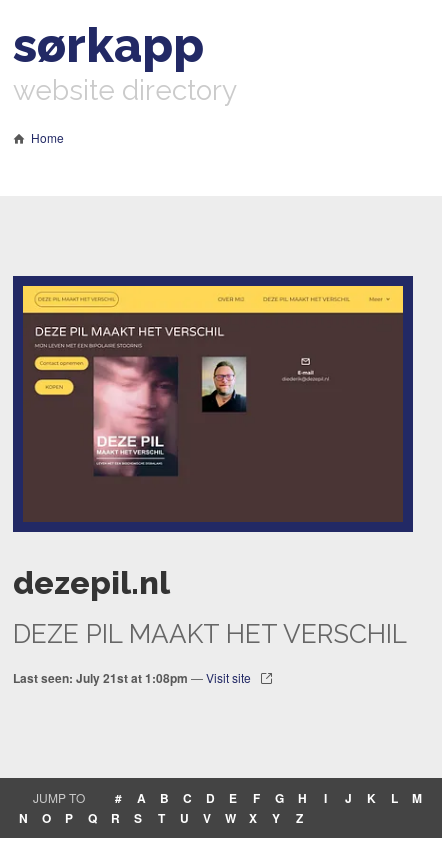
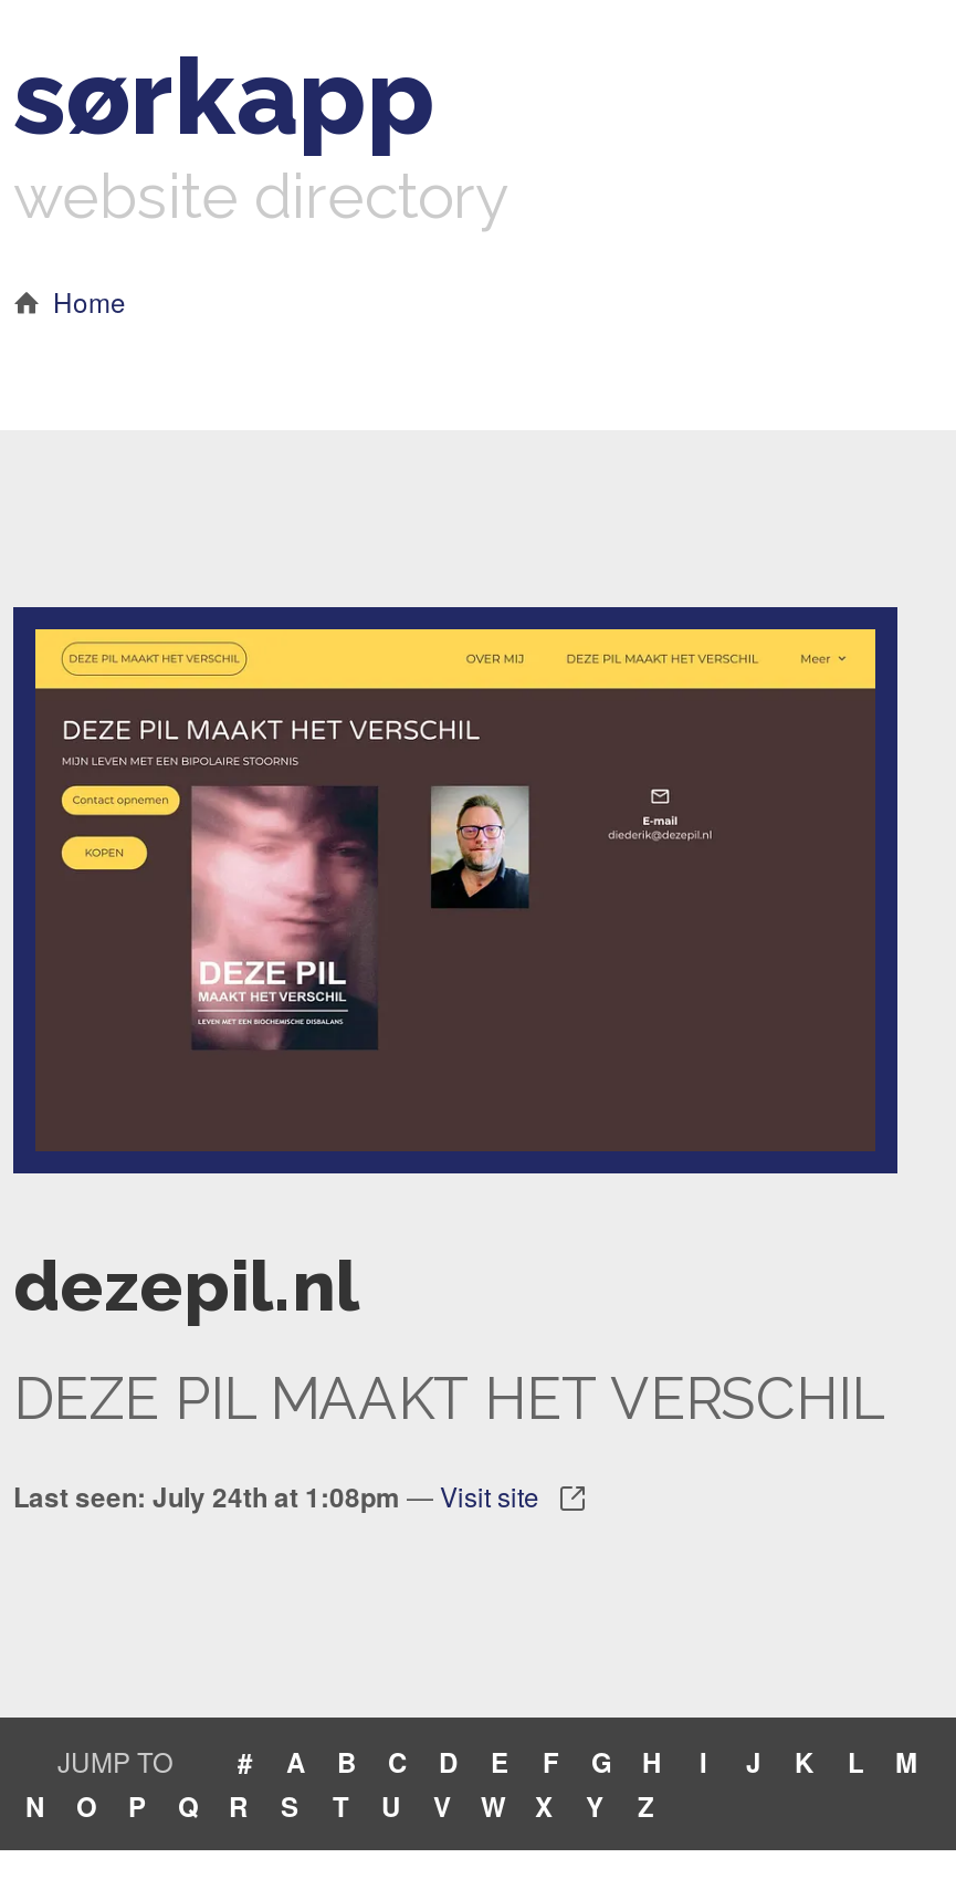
- Last seen: July 21st at 1:08pm — Visit site
+ Last seen: July 24th at 1:08pm — Visit site
